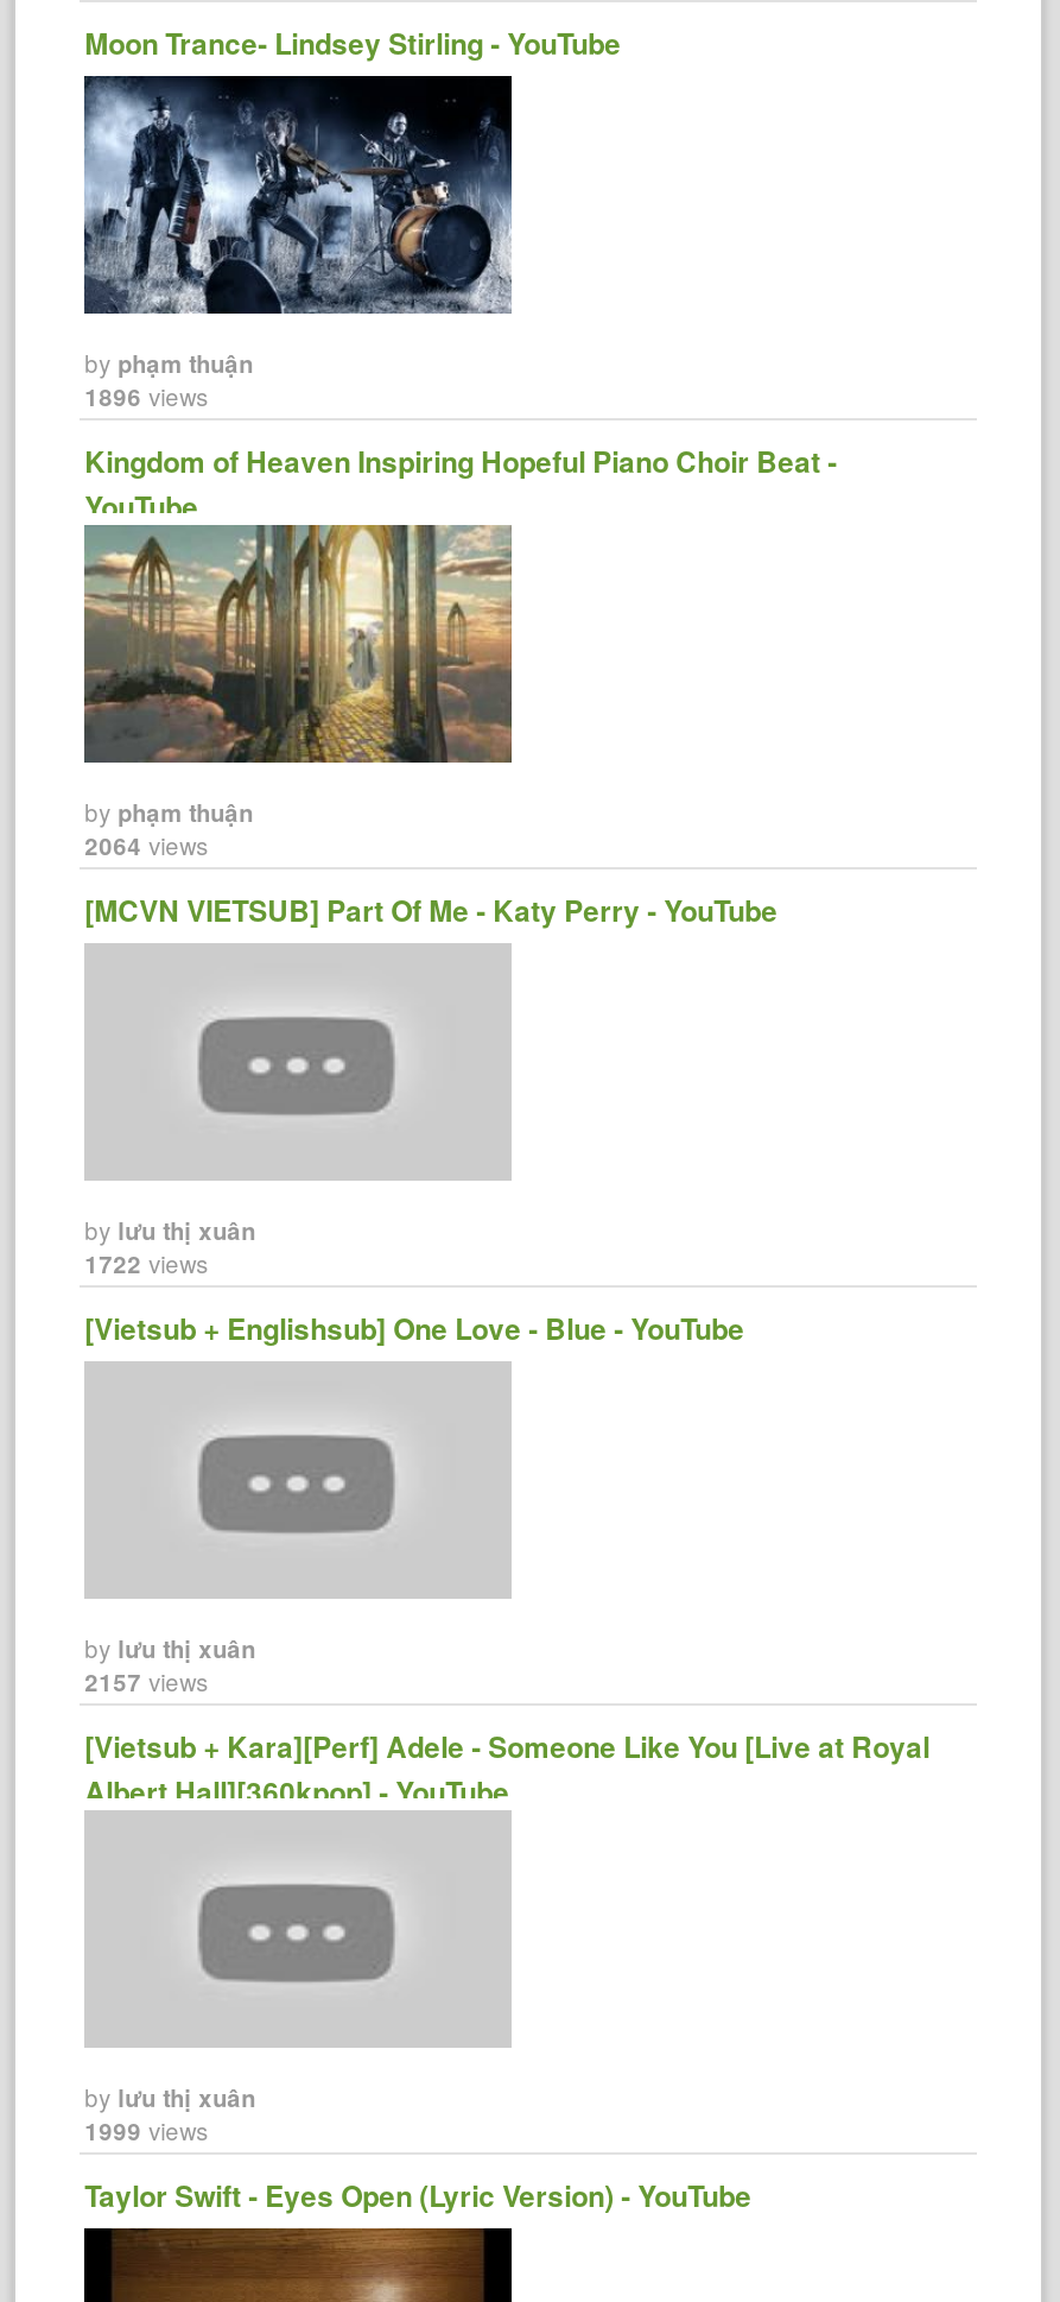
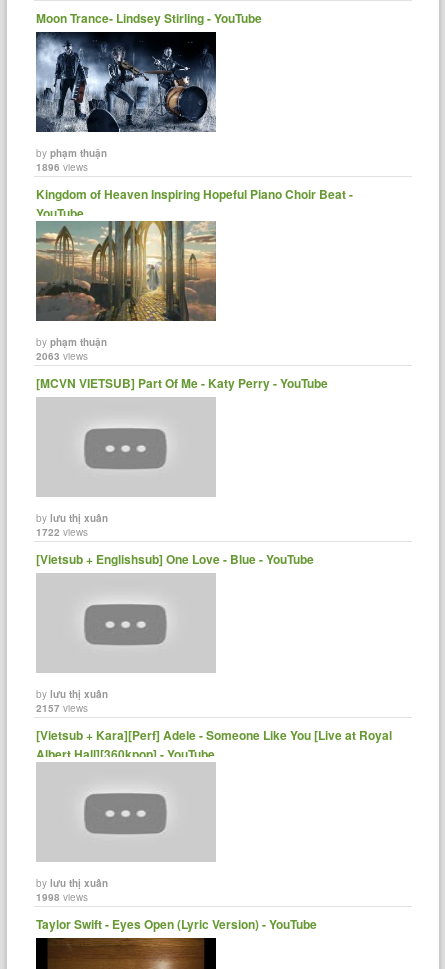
- 2064 views
+ 2063 views

- 1999 views
+ 1998 views
